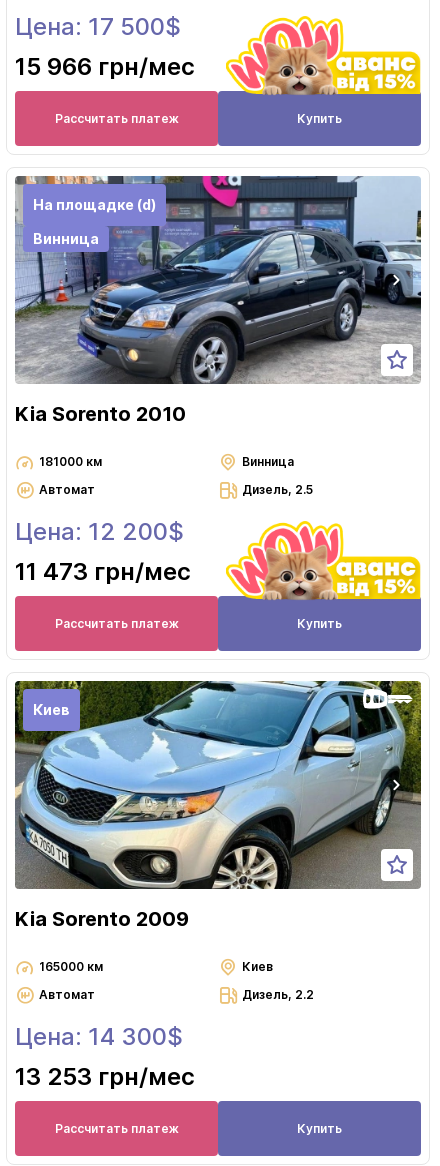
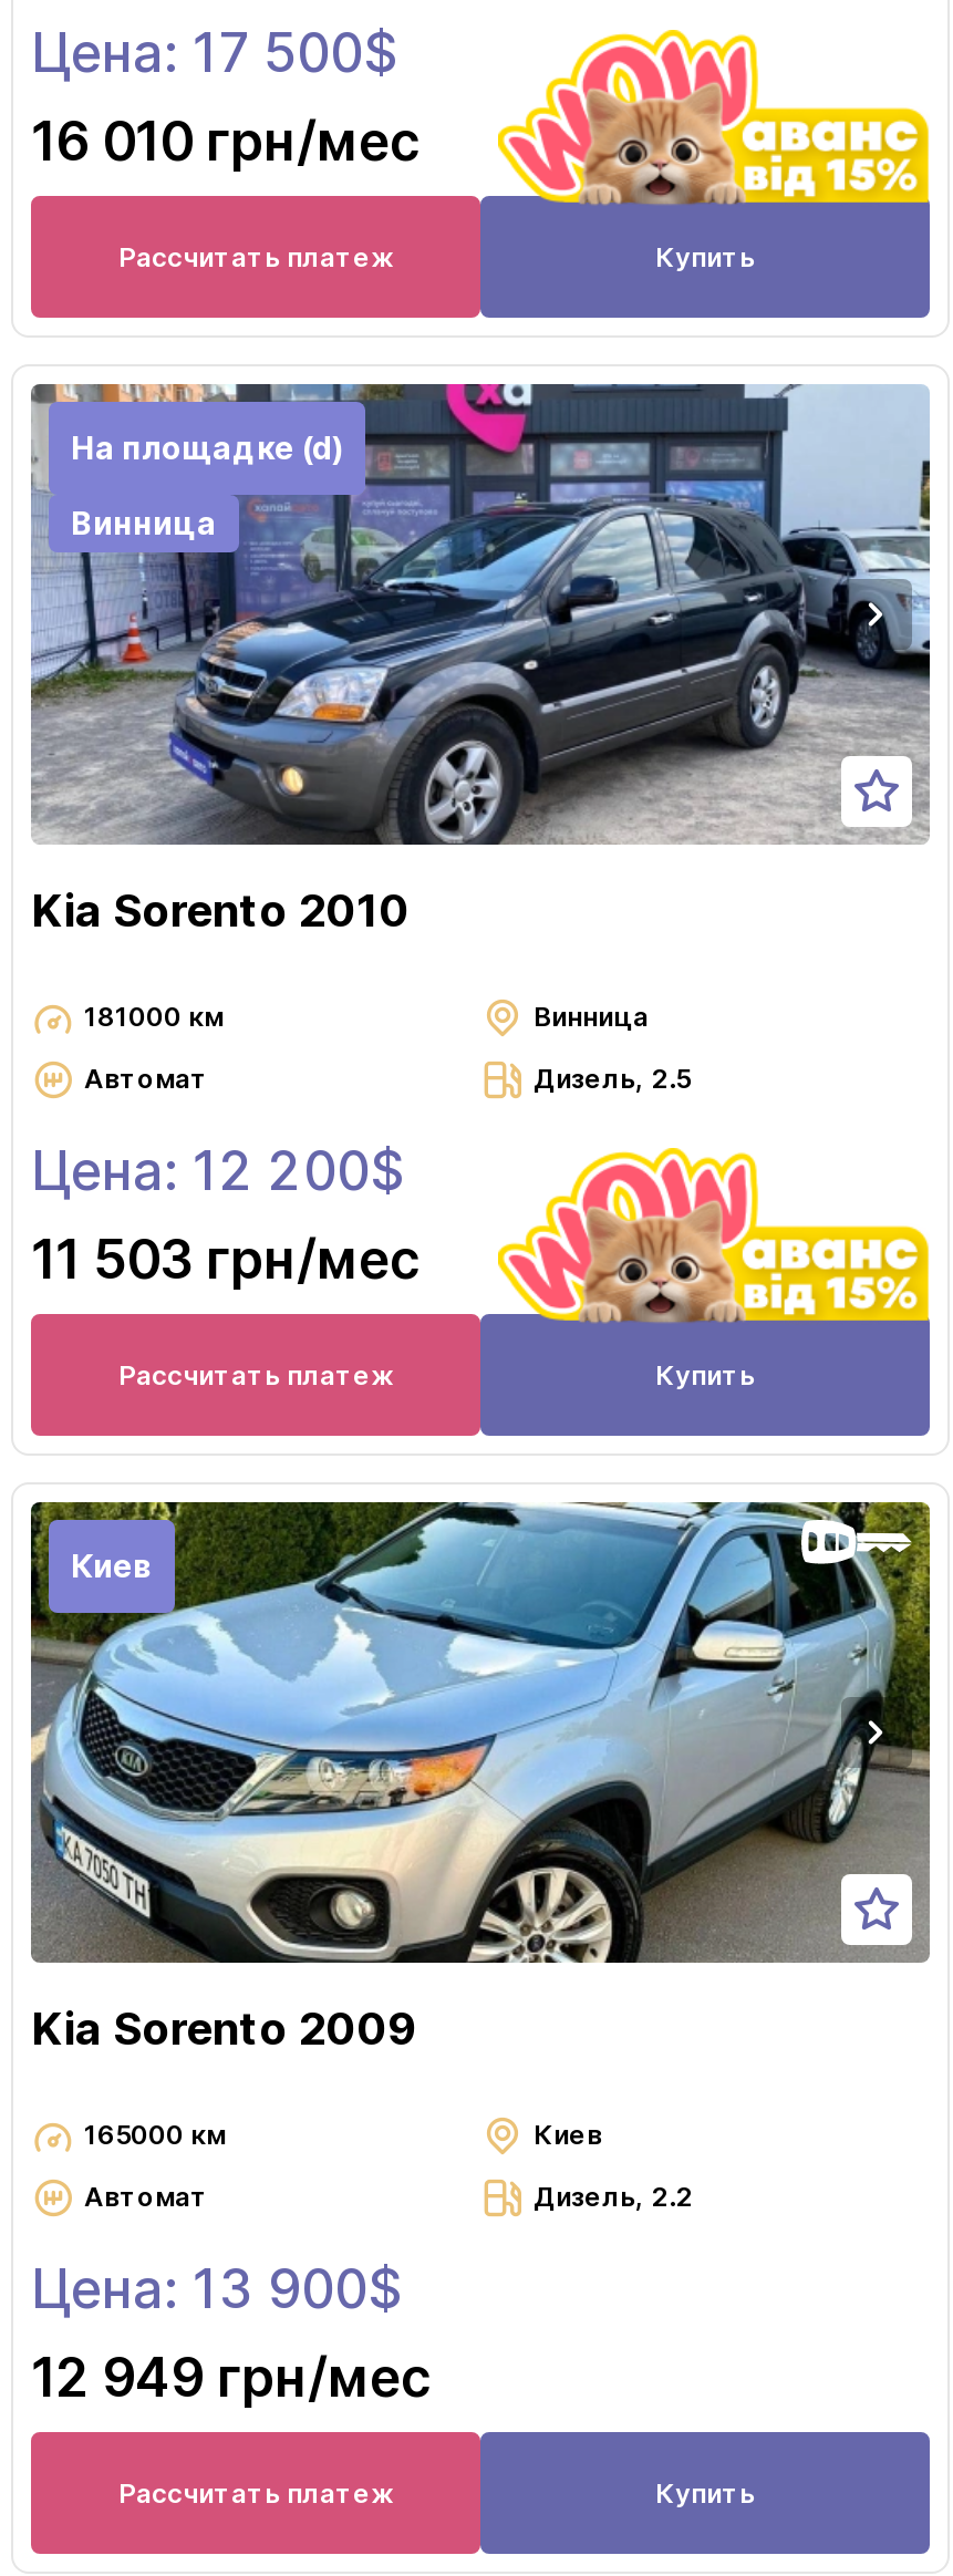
- 15 966 грн/мес
+ 16 010 грн/мес

- 11 473 грн/мес
+ 11 503 грн/мес

- Цена: 14 300$
+ Цена: 13 900$

- 13 253 грн/мес
+ 12 949 грн/мес
